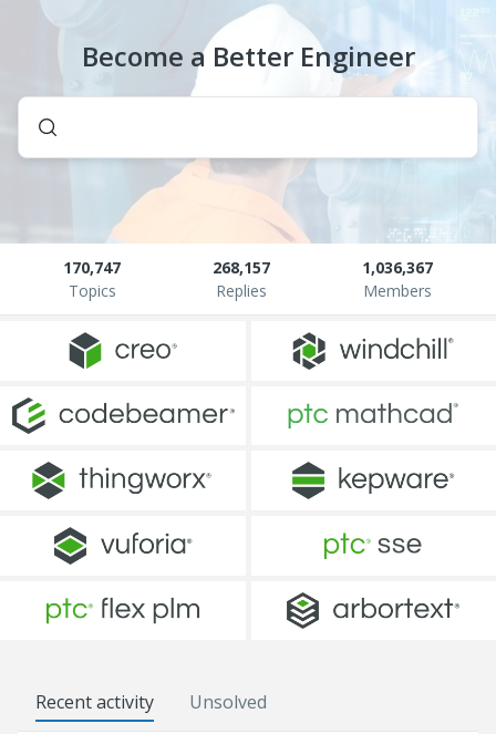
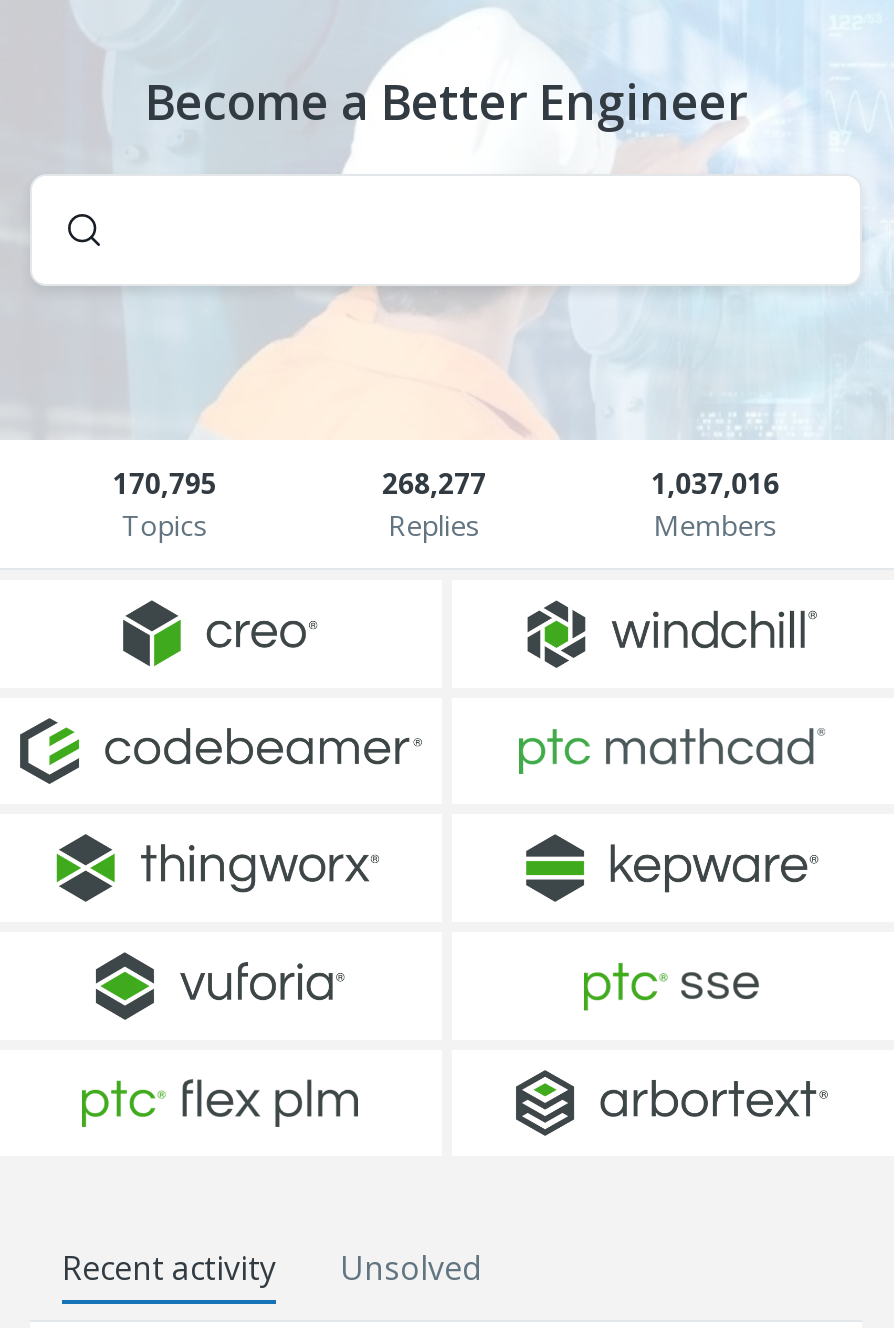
- 170,747
+ 170,795

- 268,157
+ 268,277

- 1,036,367
+ 1,037,016
